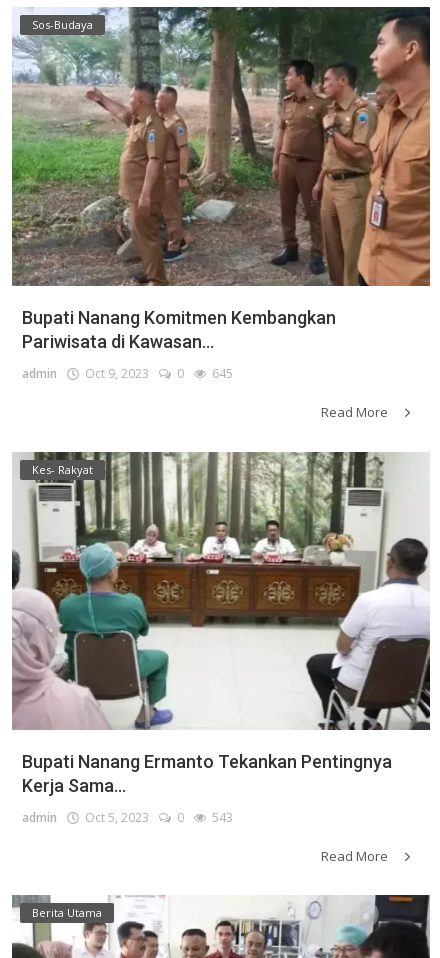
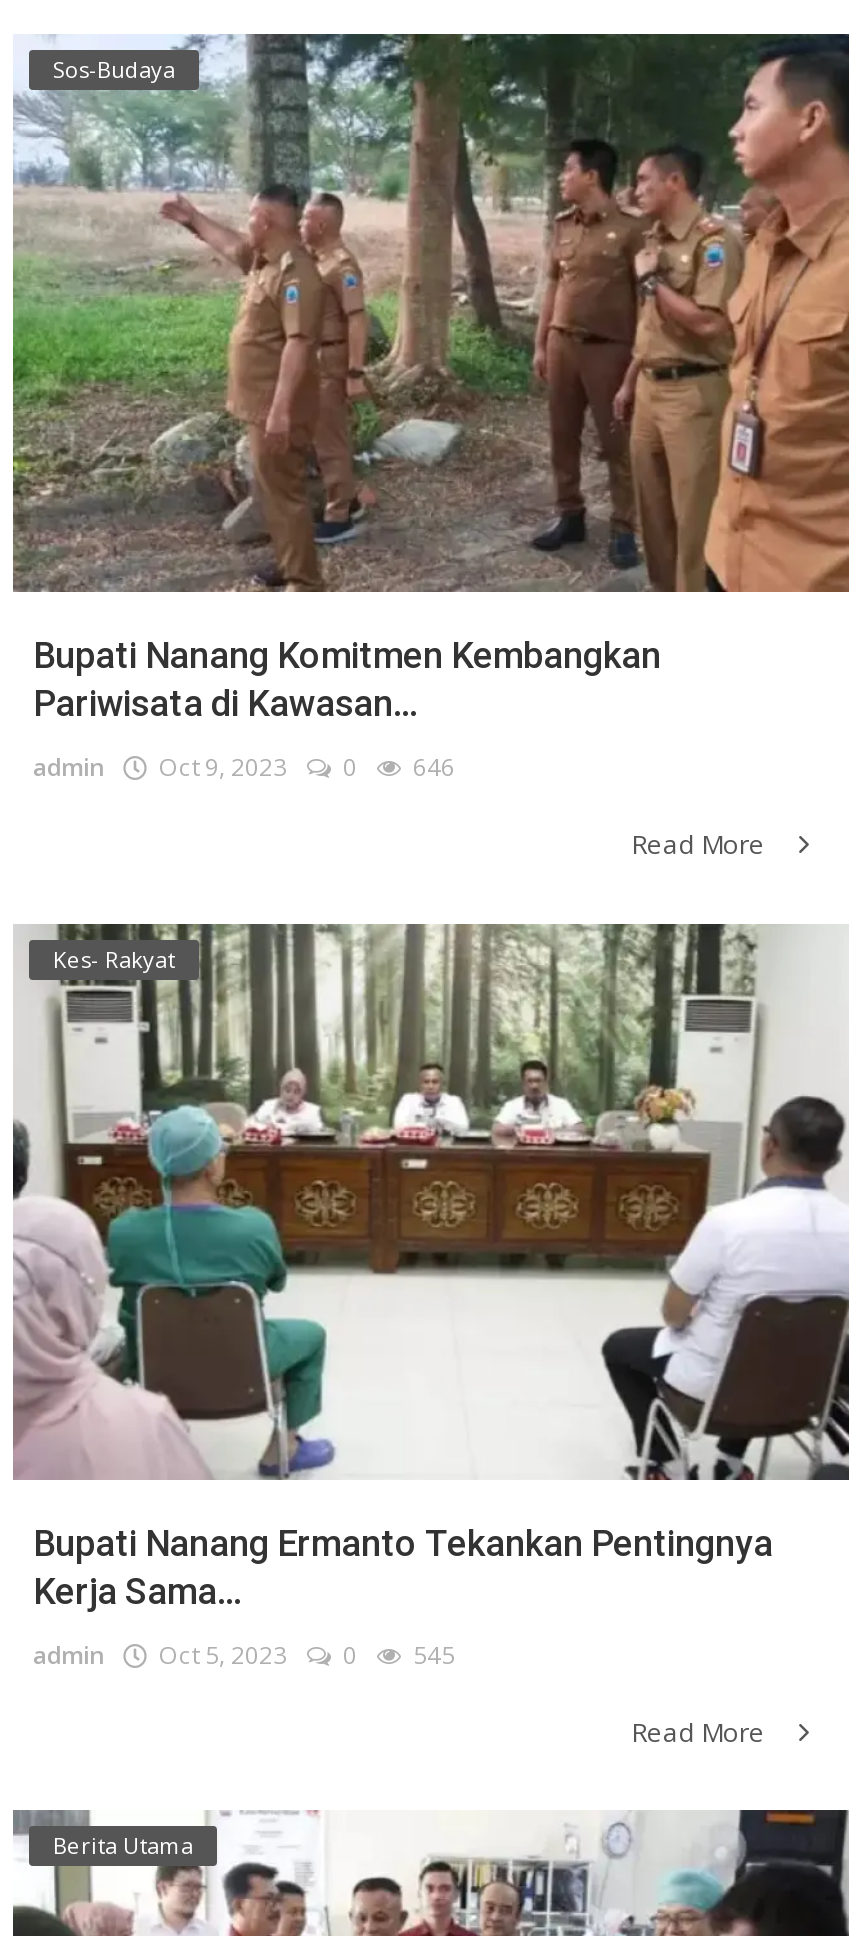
- admin Oct 9, 2023 0 645
+ admin Oct 9, 2023 0 646

- admin Oct 5, 2023 0 543
+ admin Oct 5, 2023 0 545
